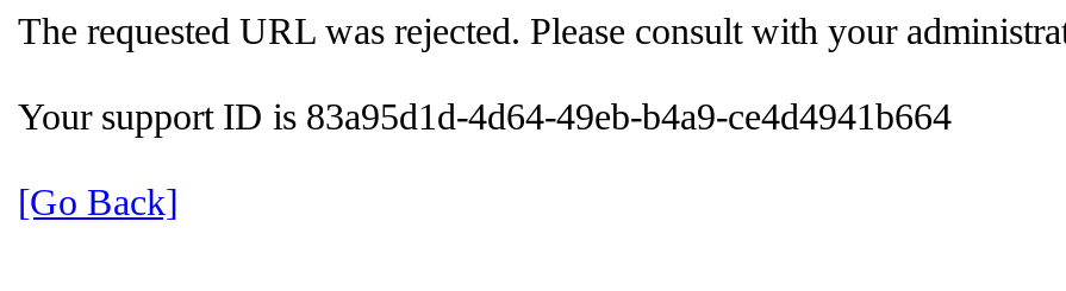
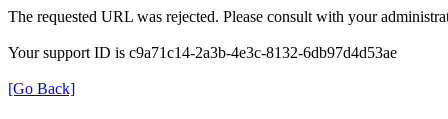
- Your support ID is 83a95d1d-4d64-49eb-b4a9-ce4d4941b664
+ Your support ID is c9a71c14-2a3b-4e3c-8132-6db97d4d53ae
